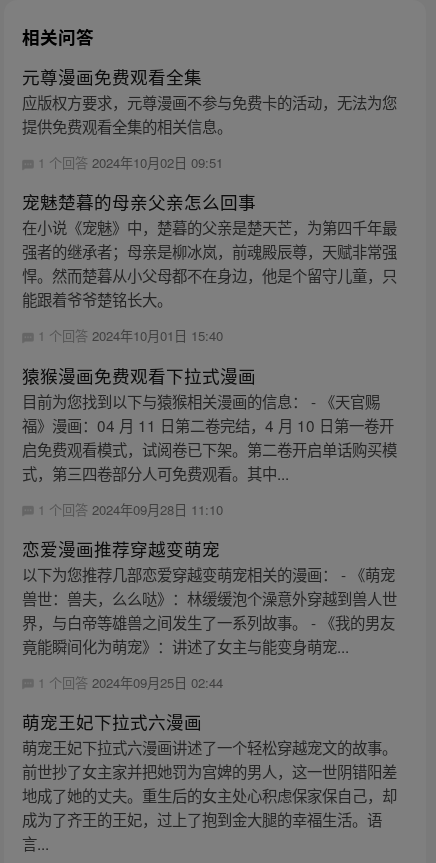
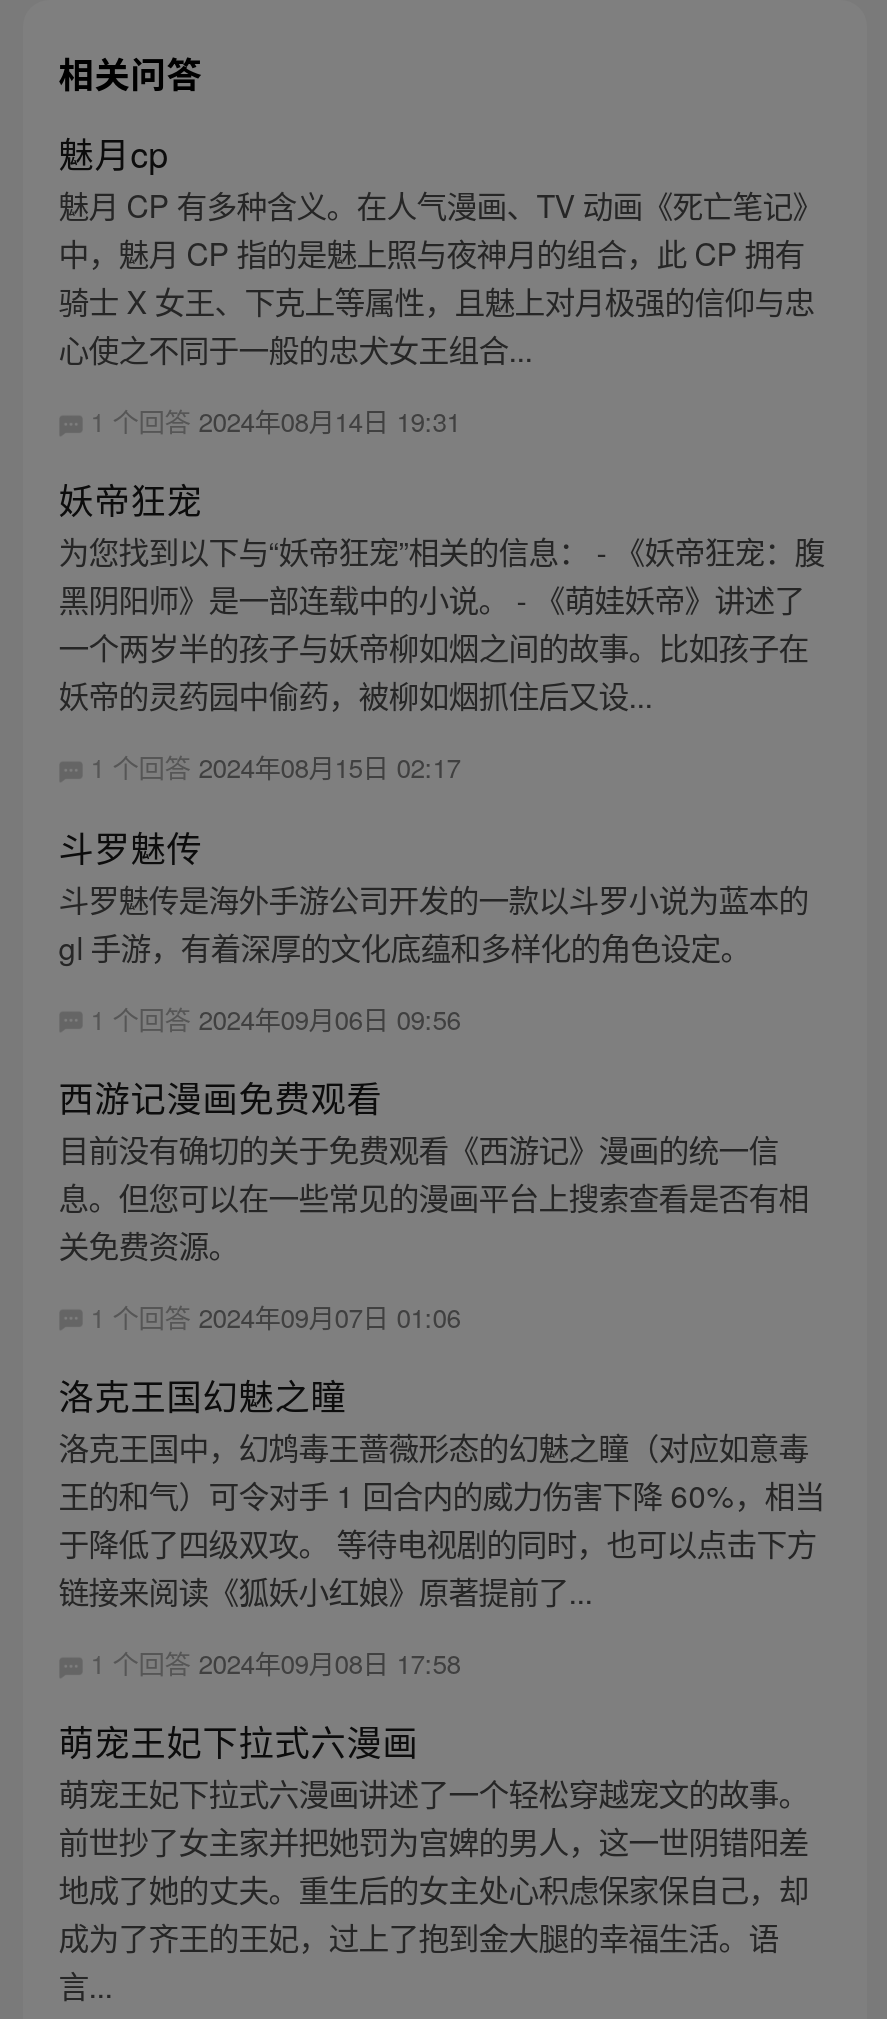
- 元尊漫画免费观看全集
- 应版权方要求，元尊漫画不参与免费卡的活动，无法为您
- 提供免费观看全集的相关信息。
- 1 个回答2024年10月02日 09:51
- 宠魅楚暮的母亲父亲怎么回事
- 在小说《宠魅》中，楚暮的父亲是楚天芒，为第四千年最
- 强者的继承者；母亲是柳冰岚，前魂殿辰尊，天赋非常强
- 悍。然而楚暮从小父母都不在身边，他是个留守儿童，只
- 能跟着爷爷楚铭长大。
- 1 个回答2024年10月01日 15:40
- 猿猴漫画免费观看下拉式漫画
- 目前为您找到以下与猿猴相关漫画的信息： - 《天官赐
- 福》漫画：04 月 11 日第二卷完结，4 月 10 日第一卷开
- 启免费观看模式，试阅卷已下架。第二卷开启单话购买模
- 式，第三四卷部分人可免费观看。其中...
- 1 个回答2024年09月28日 11:10
- 恋爱漫画推荐穿越变萌宠
- 以下为您推荐几部恋爱穿越变萌宠相关的漫画： - 《萌宠
- 兽世：兽夫，么么哒》：林缓缓泡个澡意外穿越到兽人世
- 界，与白帝等雄兽之间发生了一系列故事。 - 《我的男友
- 竟能瞬间化为萌宠》：讲述了女主与能变身萌宠...
- 1 个回答2024年09月25日 02:44
+ 魅月cp
+ 魅月 CP 有多种含义。在人气漫画、TV 动画《死亡笔记》
+ 中，魅月 CP 指的是魅上照与夜神月的组合，此 CP 拥有
+ 骑士 X 女王、下克上等属性，且魅上对月极强的信仰与忠
+ 心使之不同于一般的忠犬女王组合...
+ 1 个回答2024年08月14日 19:31
+ 妖帝狂宠
+ 为您找到以下与“妖帝狂宠”相关的信息： - 《妖帝狂宠：腹
+ 黑阴阳师》是一部连载中的小说。 - 《萌娃妖帝》讲述了
+ 一个两岁半的孩子与妖帝柳如烟之间的故事。比如孩子在
+ 妖帝的灵药园中偷药，被柳如烟抓住后又设...
+ 1 个回答2024年08月15日 02:17
+ 斗罗魅传
+ 斗罗魅传是海外手游公司开发的一款以斗罗小说为蓝本的
+ gl 手游，有着深厚的文化底蕴和多样化的角色设定。
+ 1 个回答2024年09月06日 09:56
+ 西游记漫画免费观看
+ 目前没有确切的关于免费观看《西游记》漫画的统一信
+ 息。但您可以在一些常见的漫画平台上搜索查看是否有相
+ 关免费资源。
+ 1 个回答2024年09月07日 01:06
+ 洛克王国幻魅之瞳
+ 洛克王国中，幻鸩毒王蔷薇形态的幻魅之瞳（对应如意毒
+ 王的和气）可令对手 1 回合内的威力伤害下降 60%，相当
+ 于降低了四级双攻。 等待电视剧的同时，也可以点击下方
+ 链接来阅读《狐妖小红娘》原著提前了...
+ 1 个回答2024年09月08日 17:58
